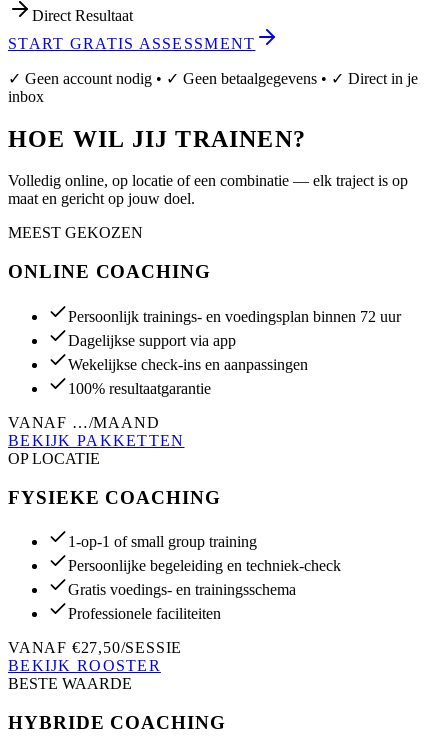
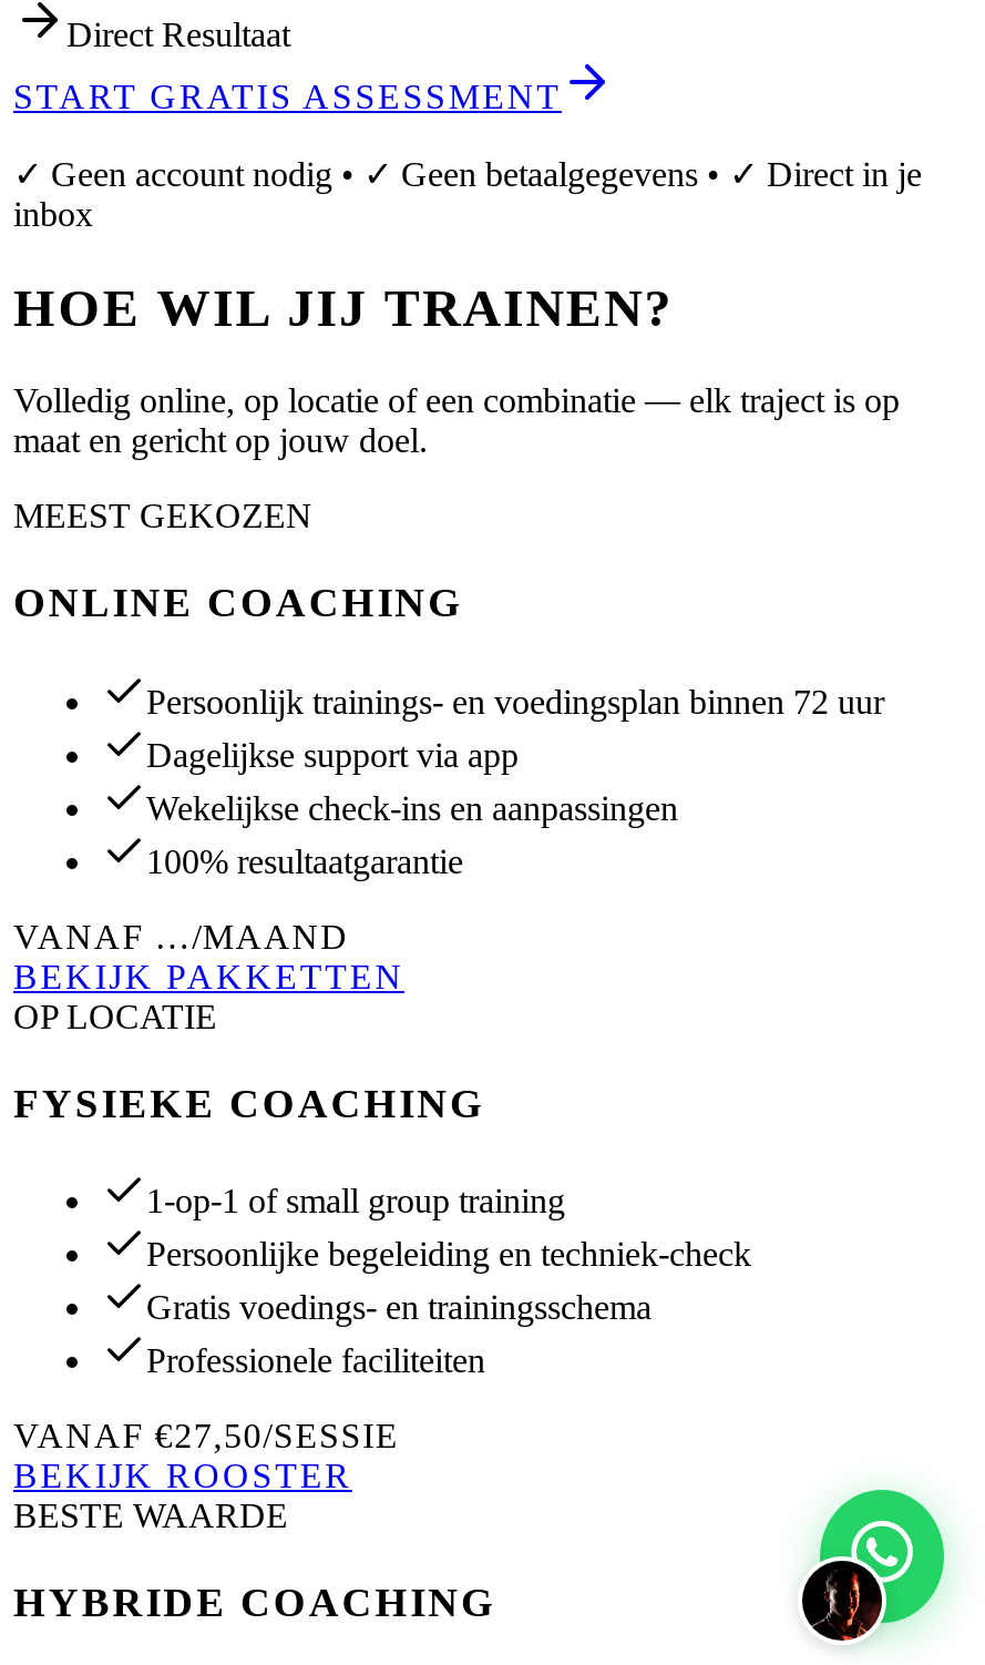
+ [image]
